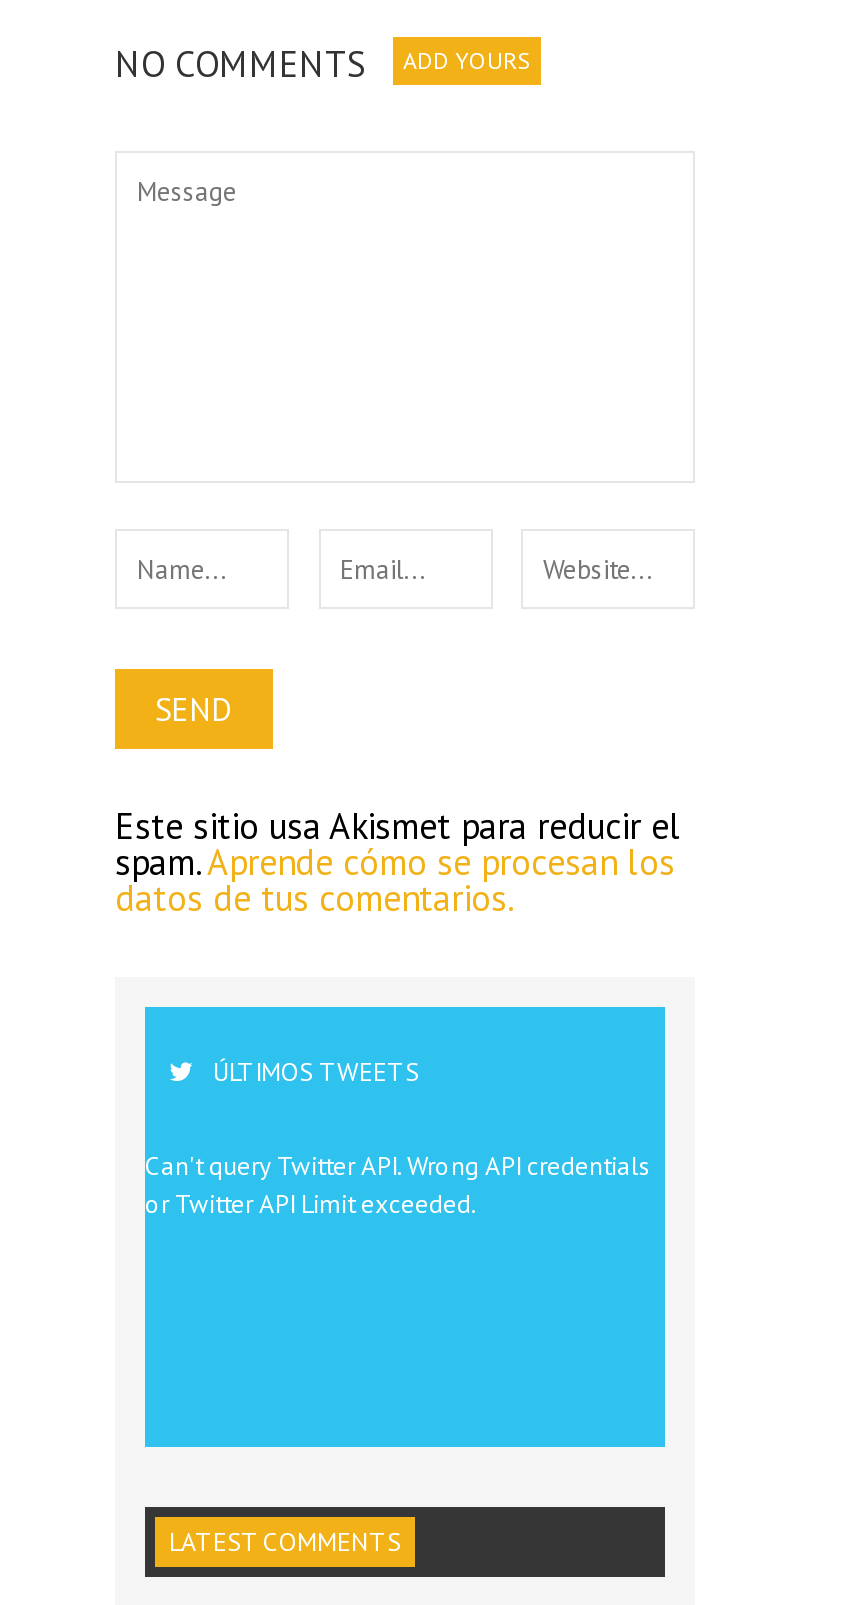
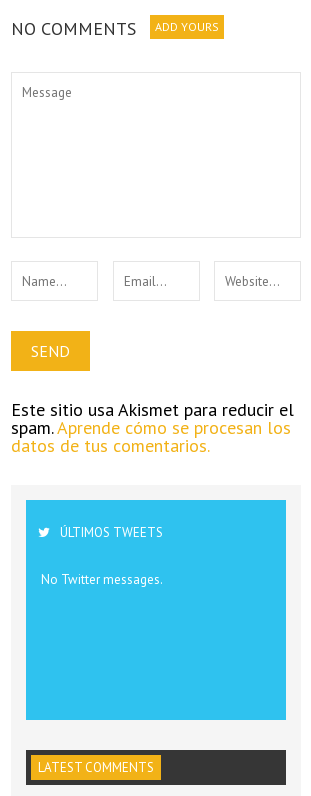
- Can't query Twitter API. Wrong API credentials
- or Twitter API Limit exceeded.
+ No Twitter messages.
